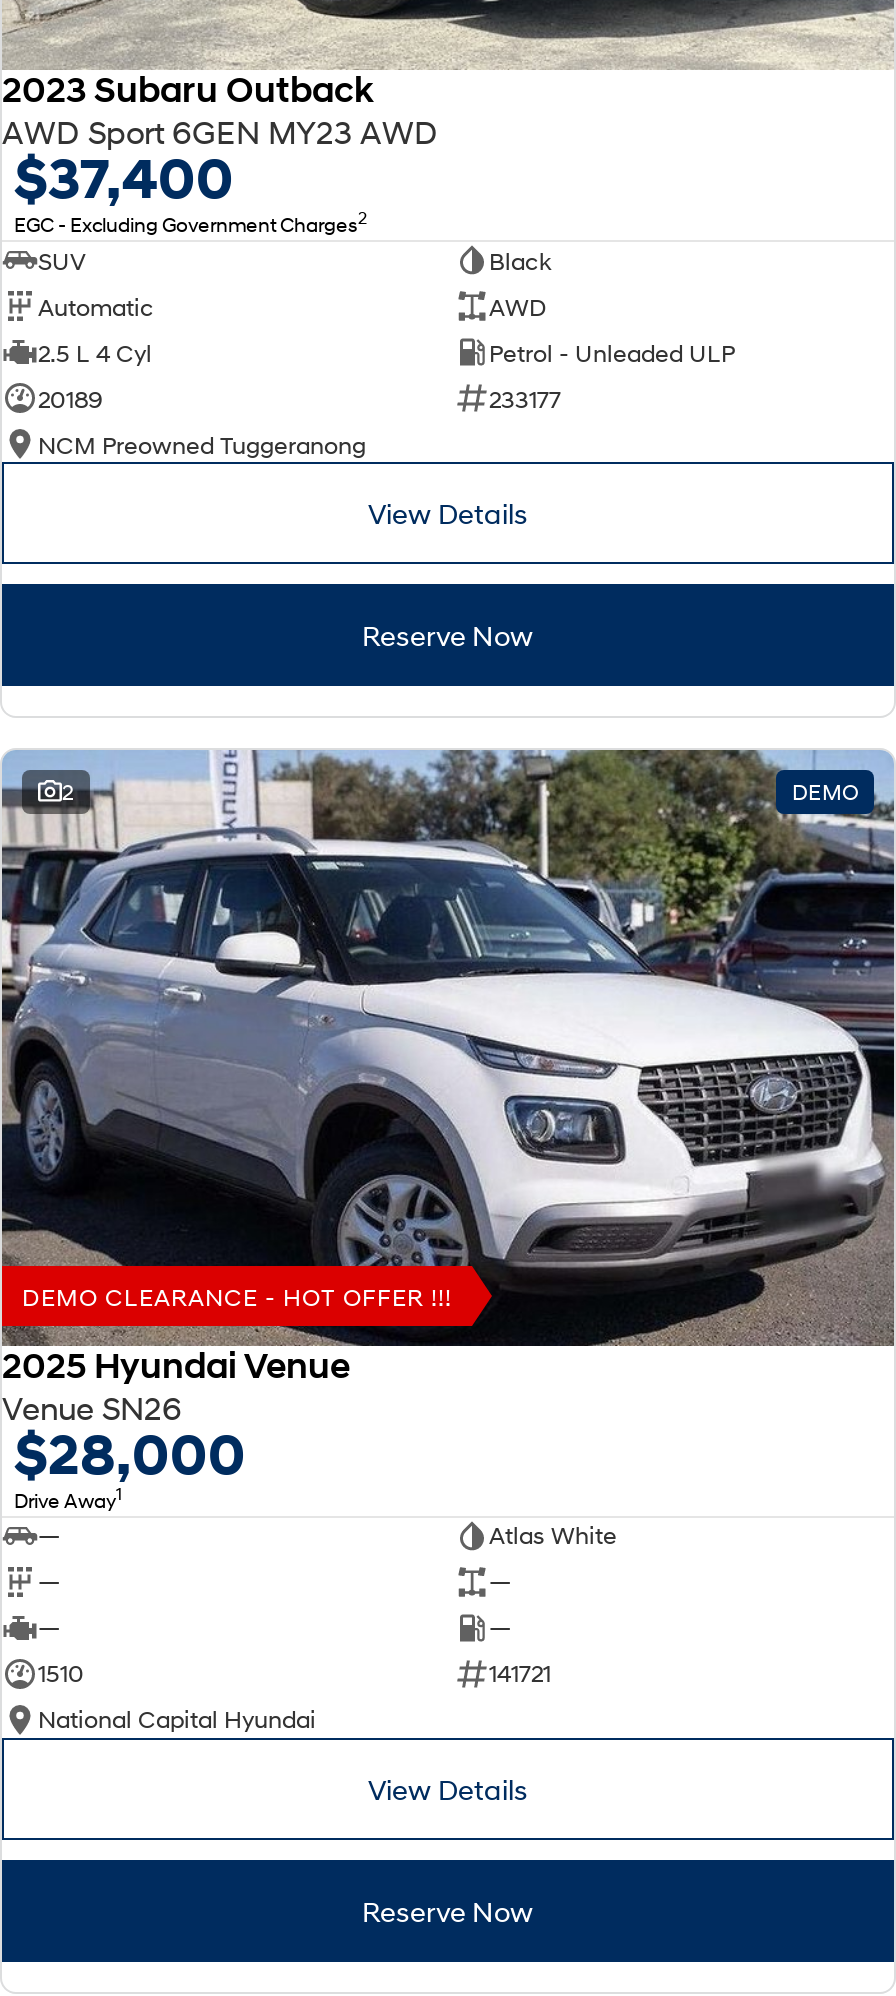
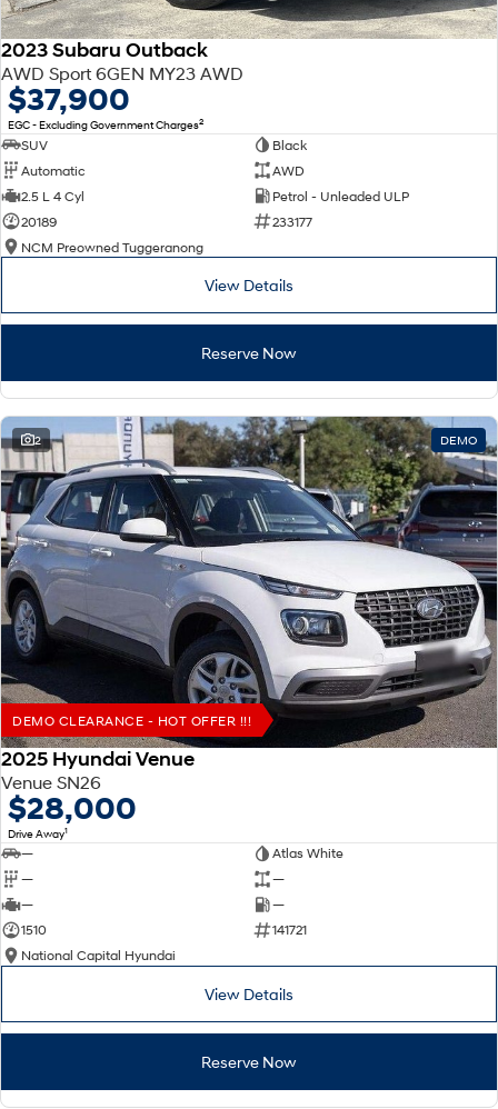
- $37,400
+ $37,900
